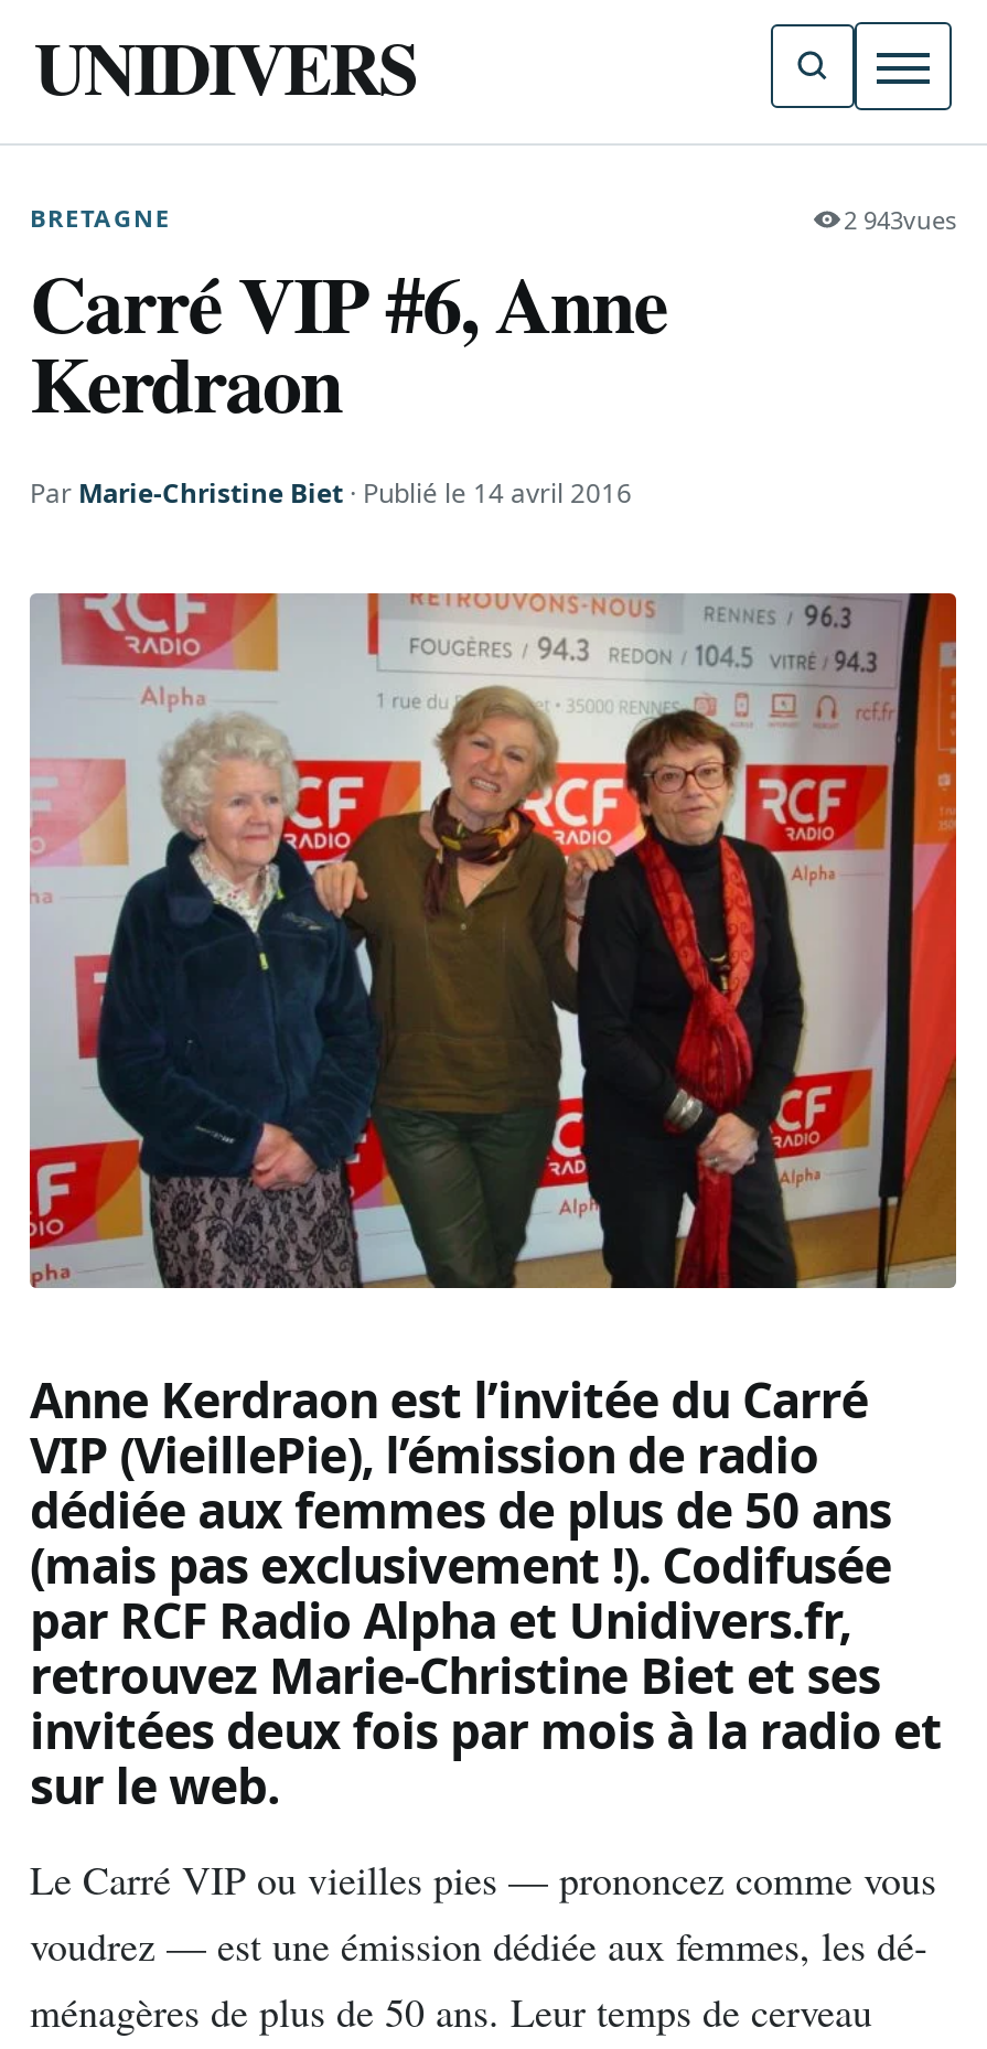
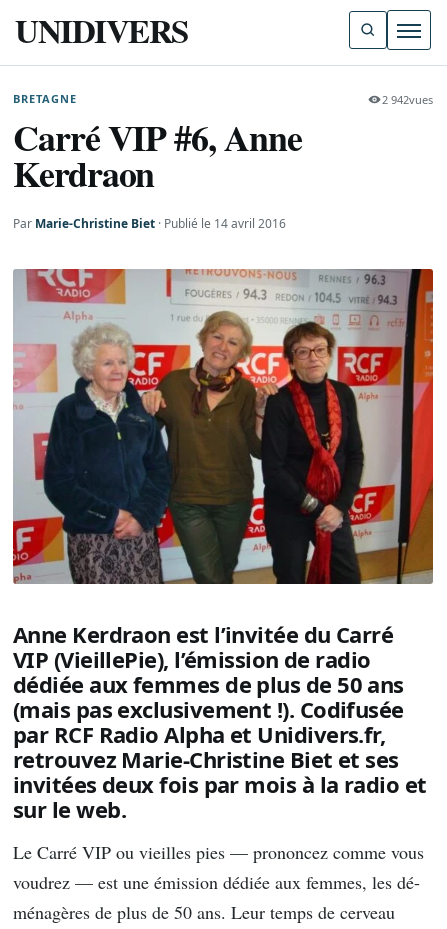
- 2 943vues
+ 2 942vues
